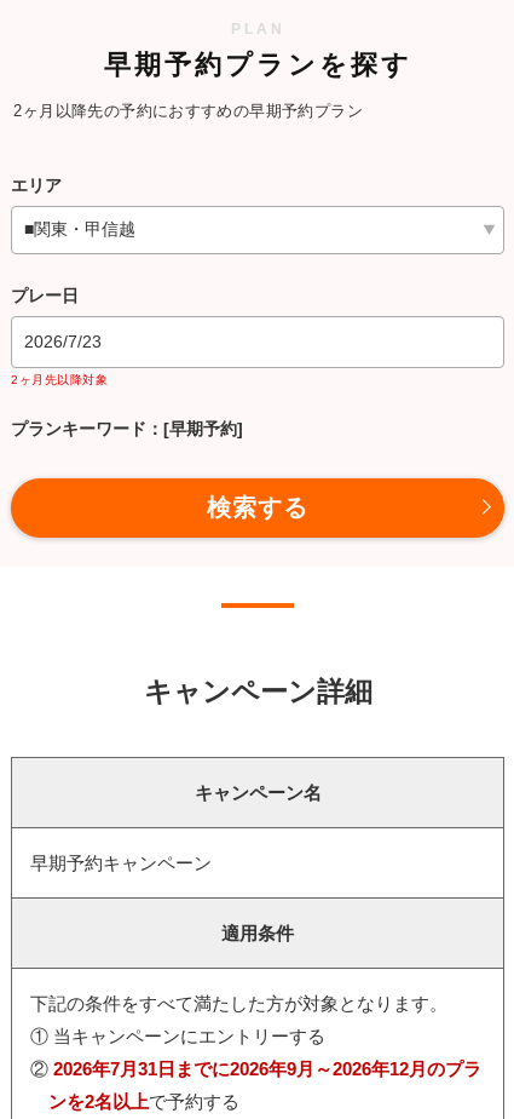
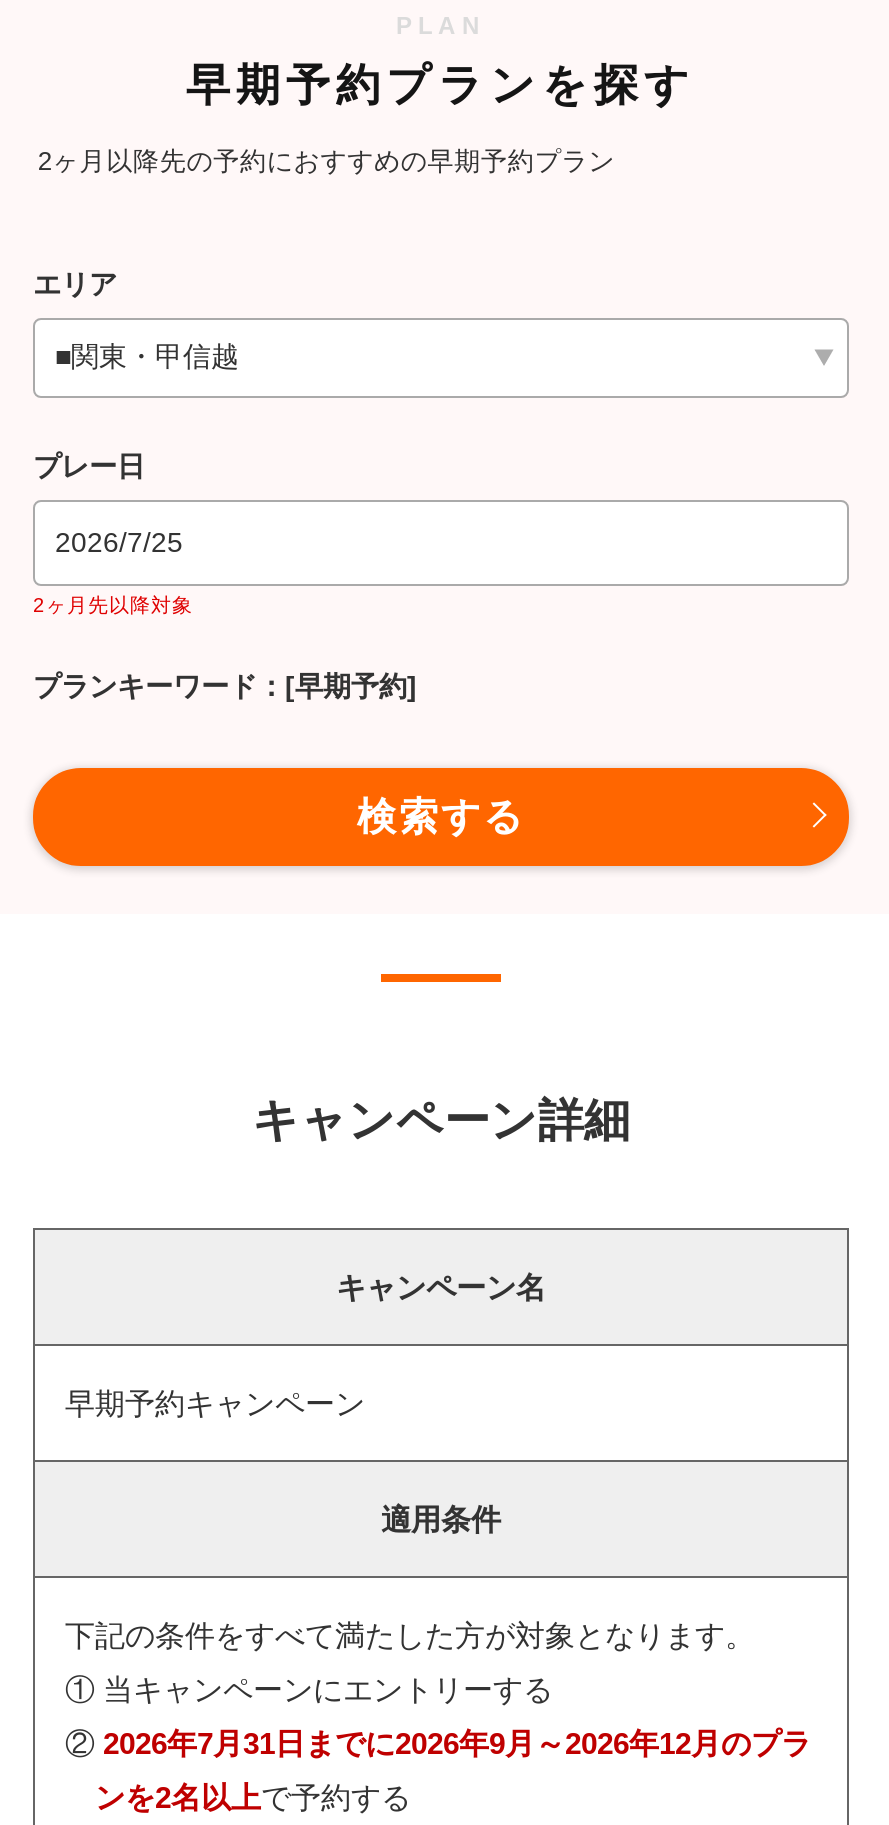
- 2026/7/23
+ 2026/7/25
